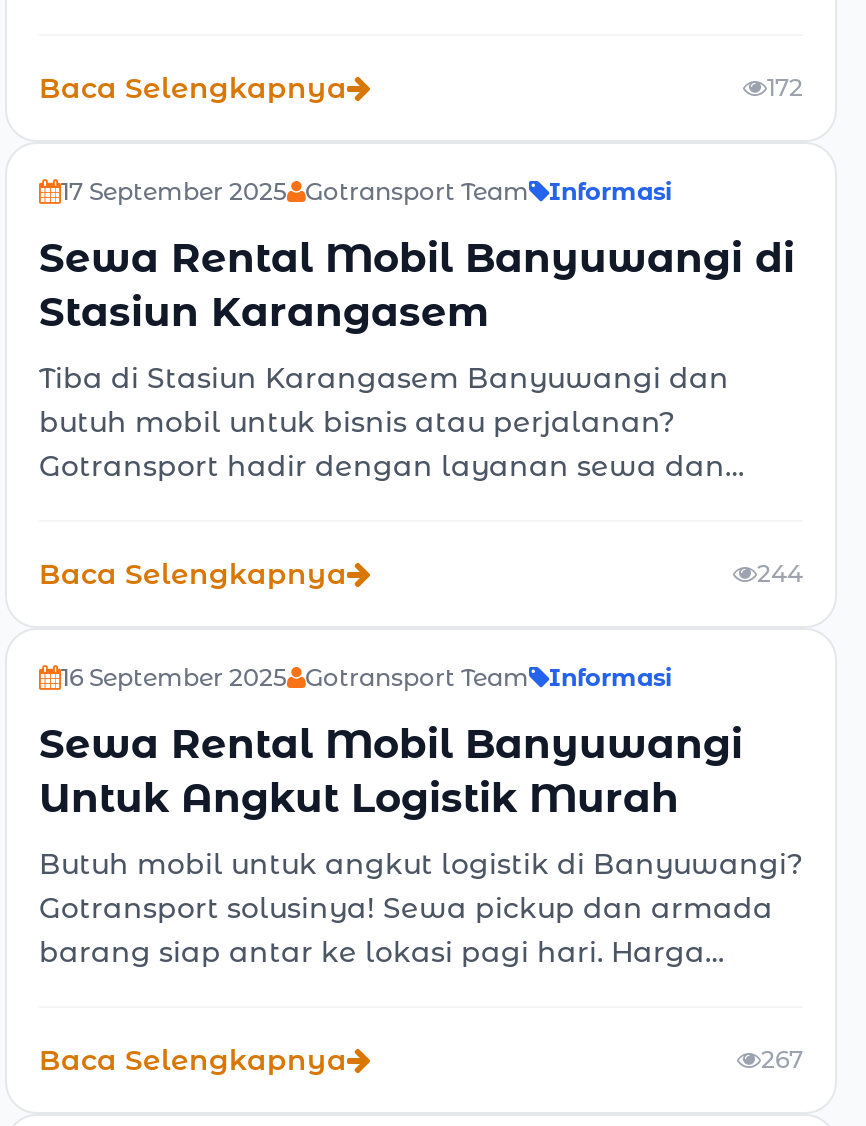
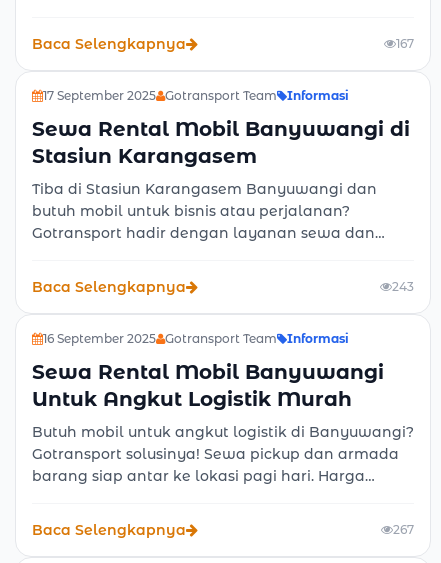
- 172
+ 167

- 244
+ 243
